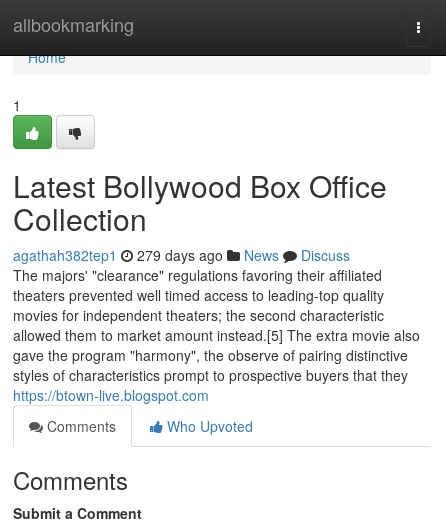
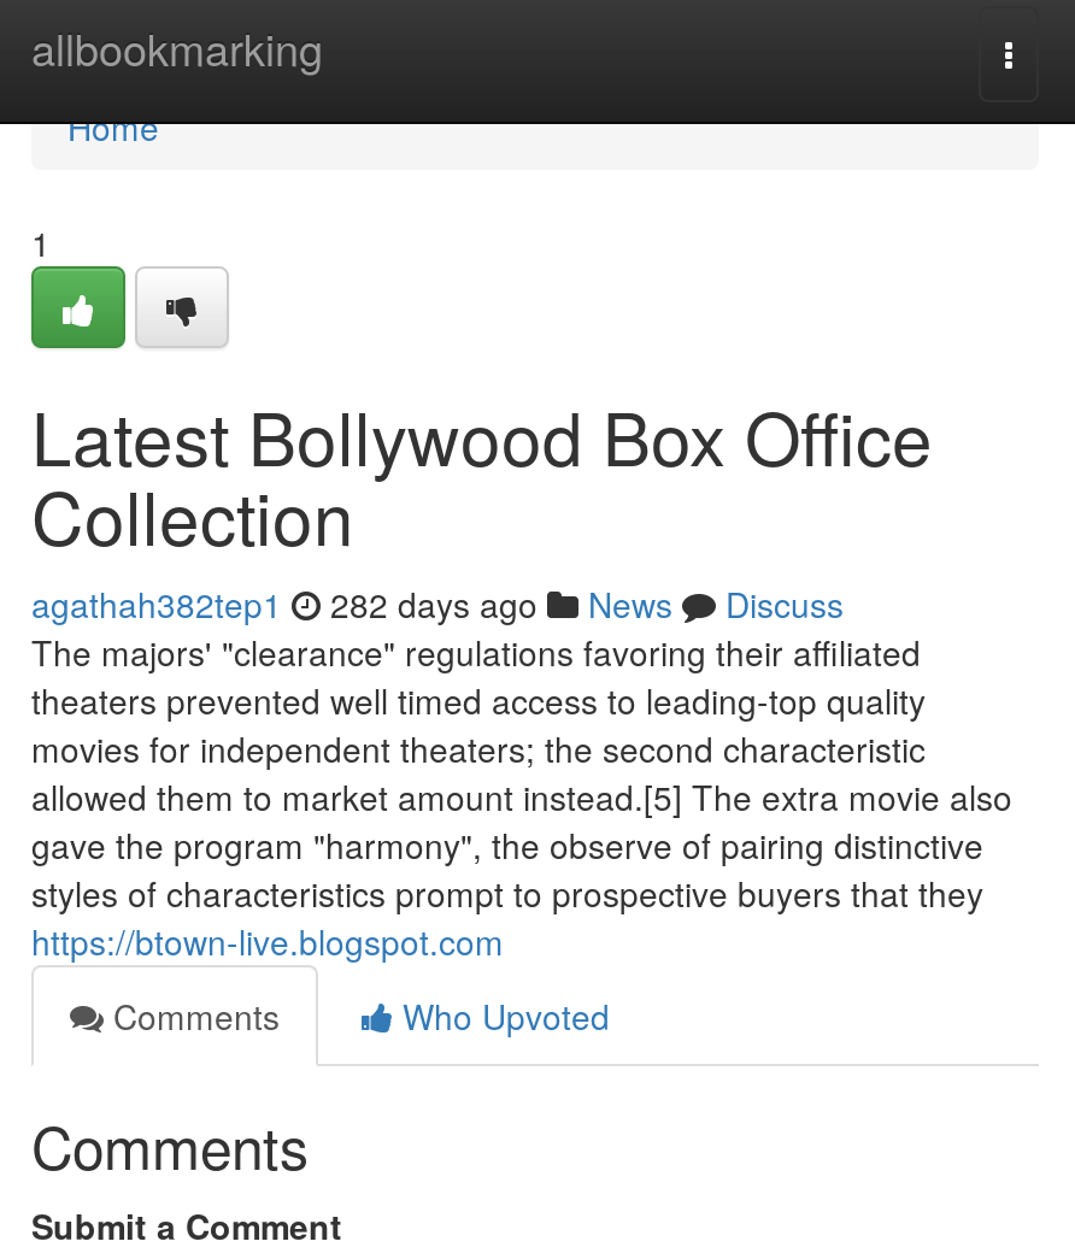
- agathah382tep1 279 days ago News Discuss
+ agathah382tep1 282 days ago News Discuss
